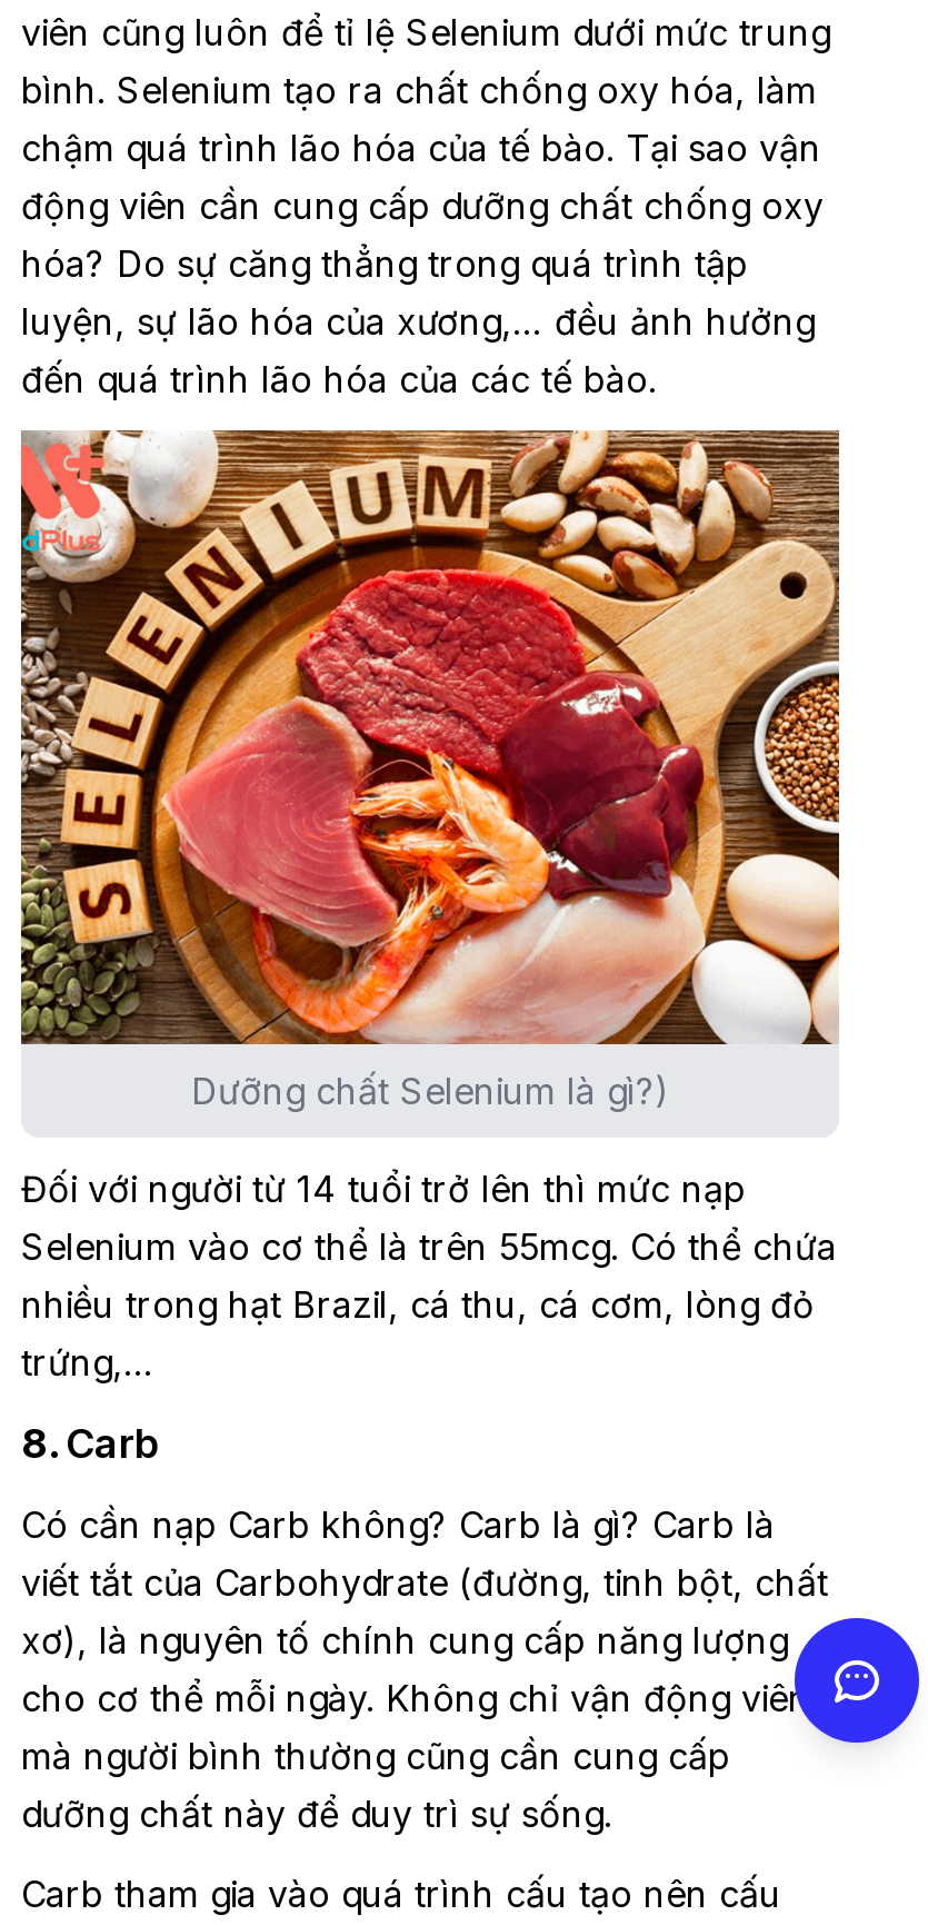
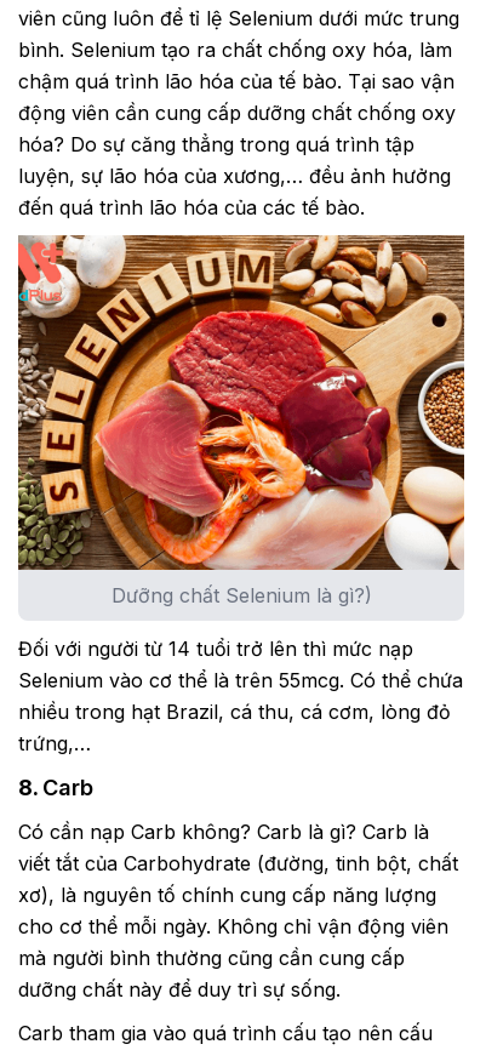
- [image]
